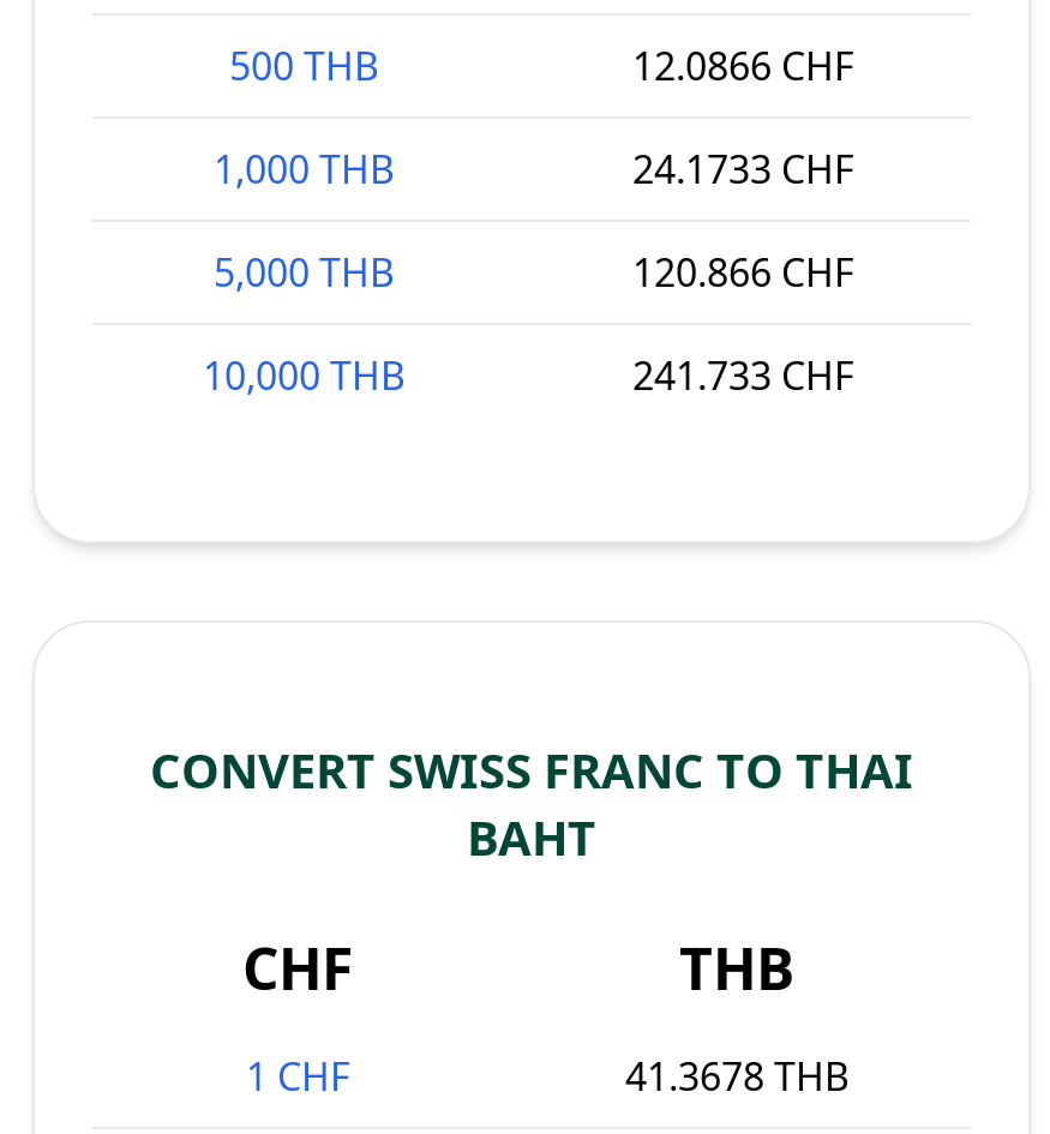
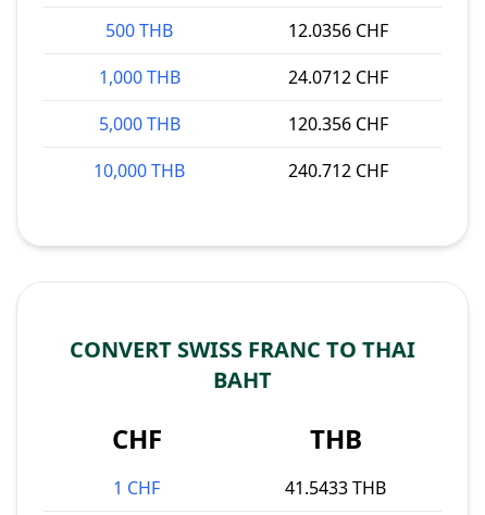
- 12.0866 CHF
+ 12.0356 CHF

- 24.1733 CHF
+ 24.0712 CHF

- 120.866 CHF
+ 120.356 CHF

- 241.733 CHF
+ 240.712 CHF

- 41.3678 THB
+ 41.5433 THB
